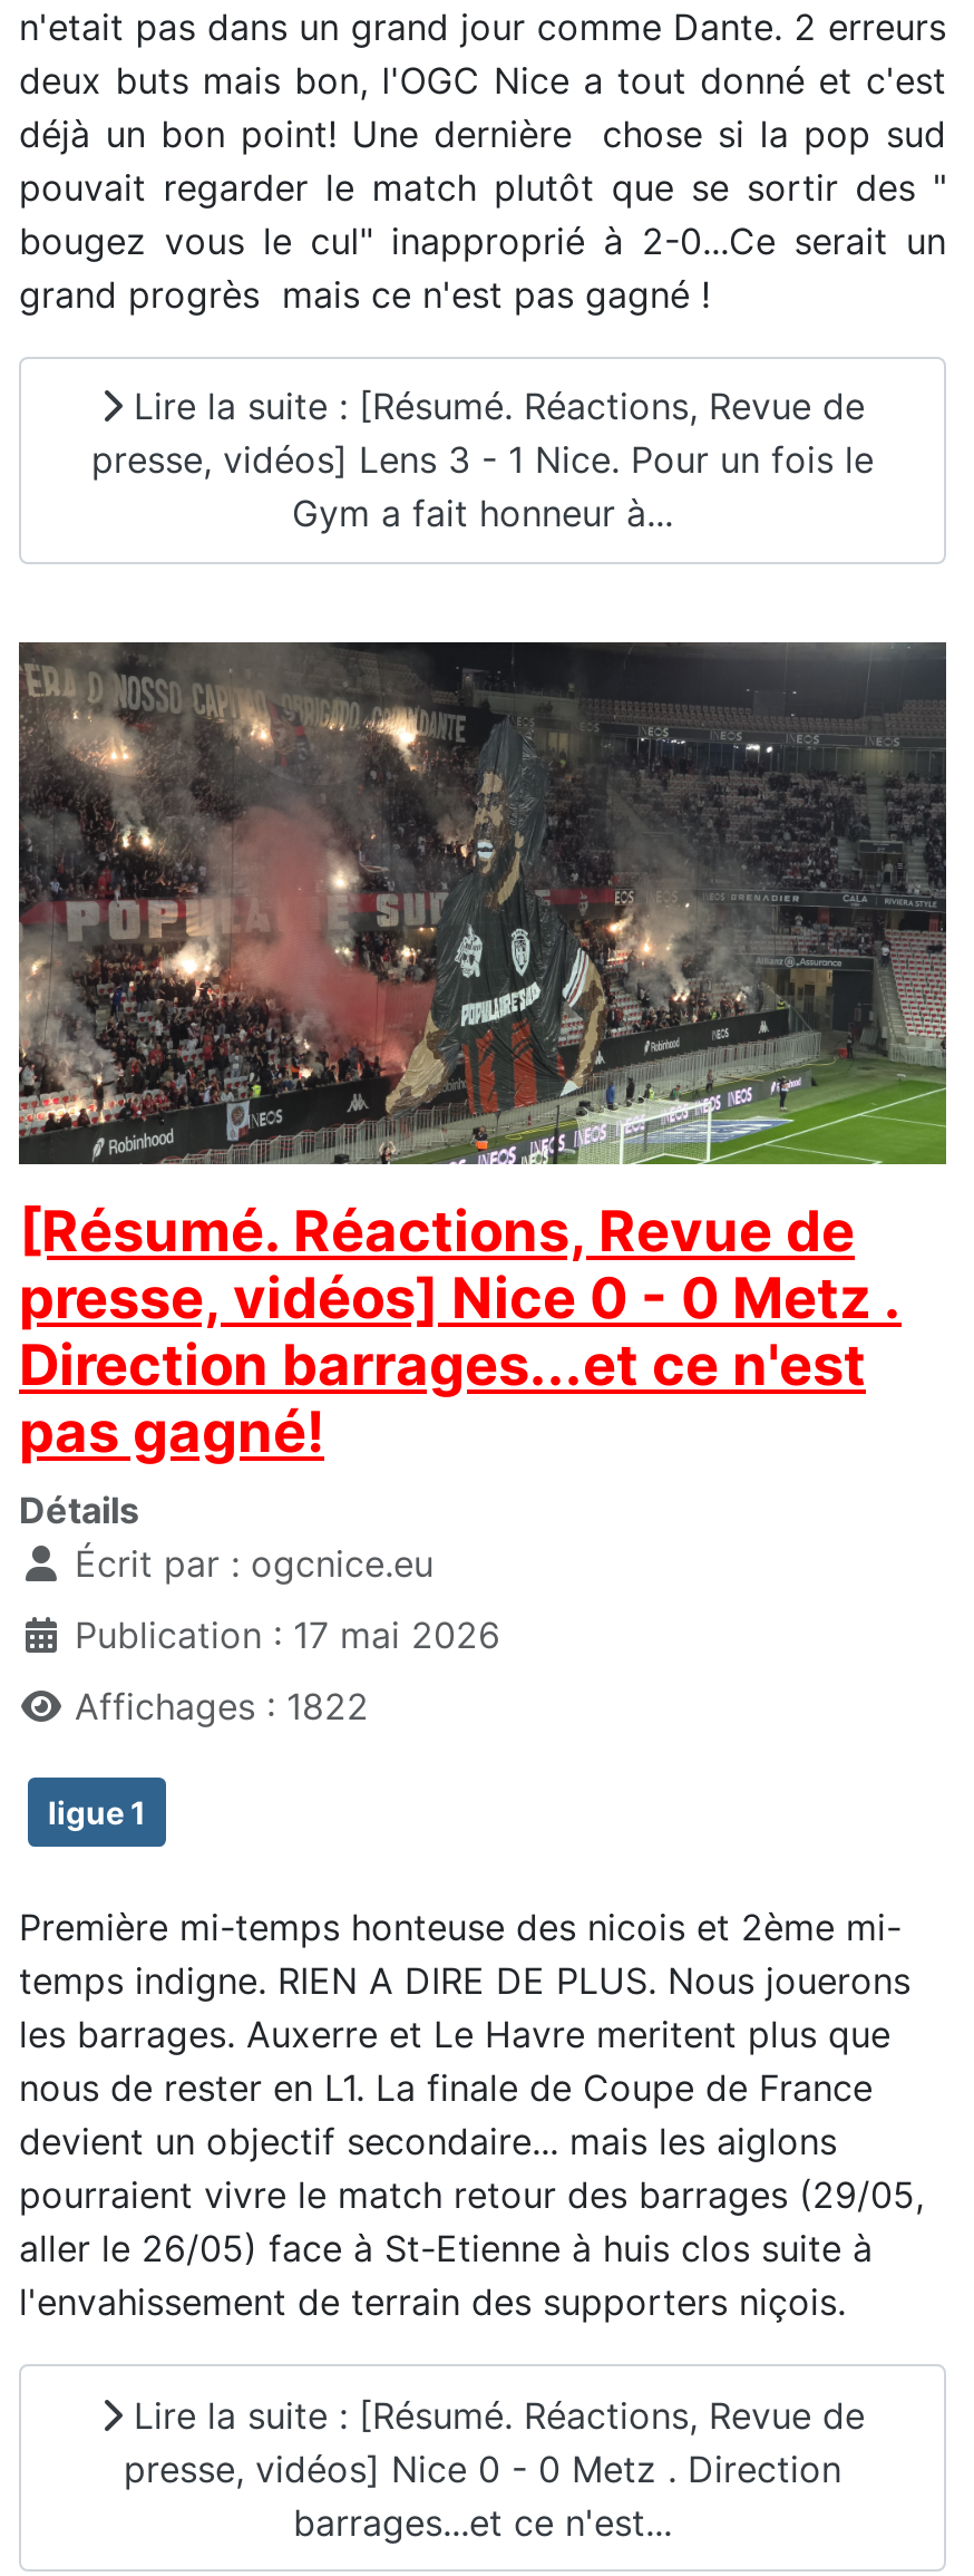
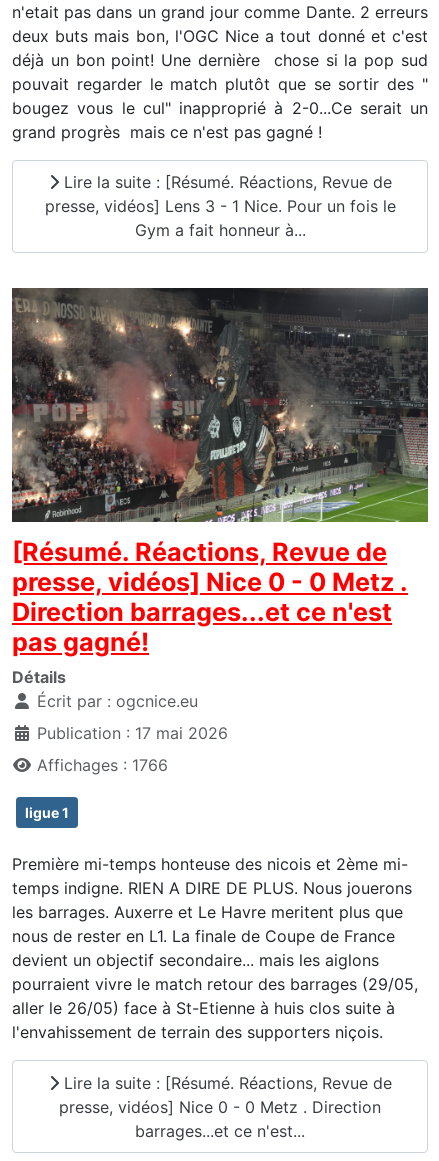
- Affichages : 1822
+ Affichages : 1766
